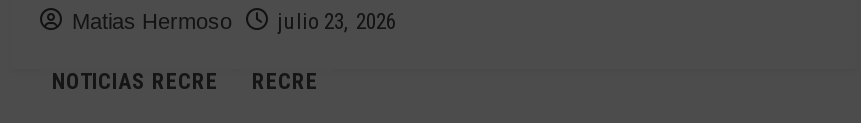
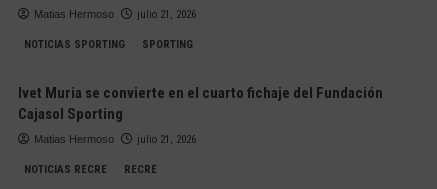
- julio 23, 2026
+ julio 21, 2026
+ NOTICIAS SPORTING
+ SPORTING
+ Ivet Muria se convierte en el cuarto fichaje del Fundación
+ Cajasol Sporting
+ Matias Hermoso
+ julio 21, 2026
